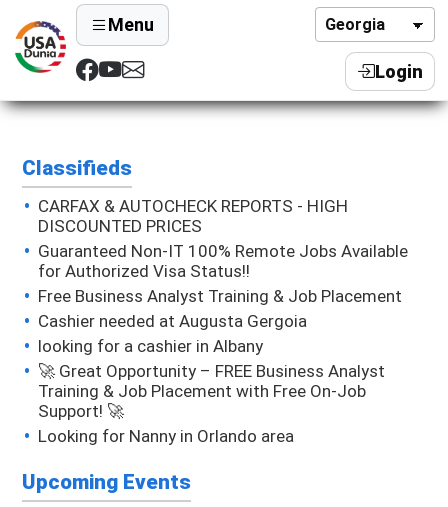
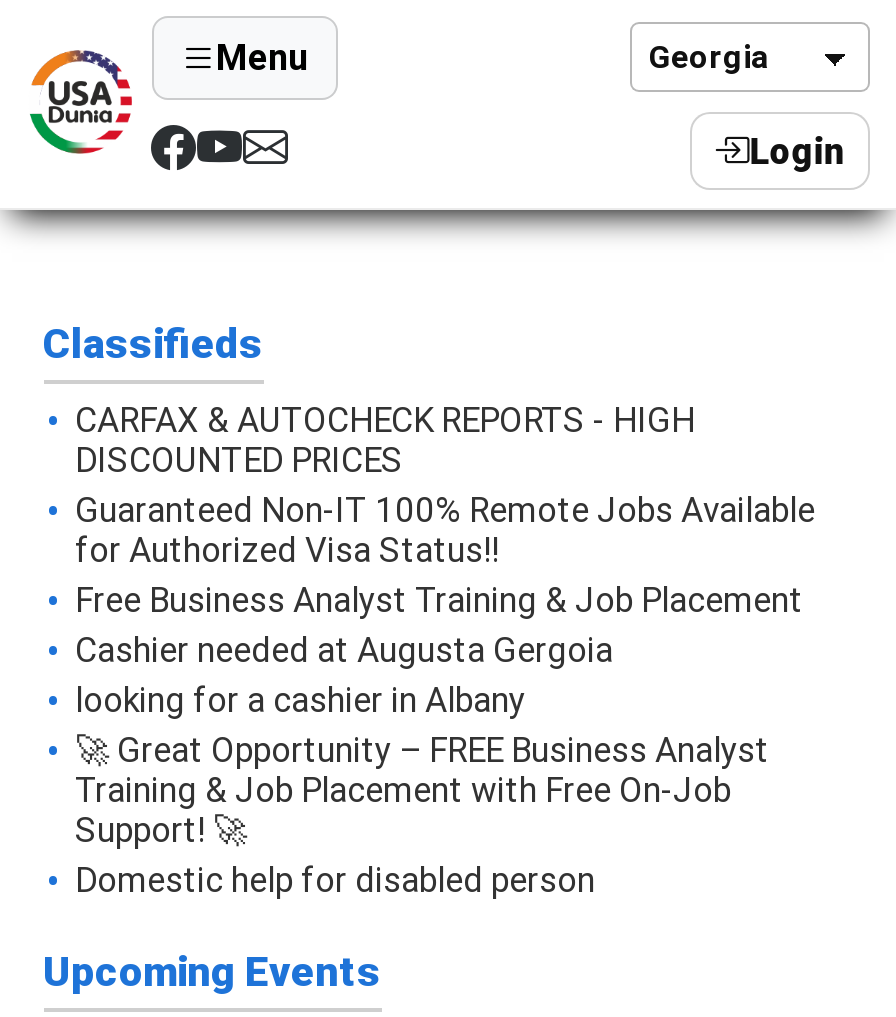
- Looking for Nanny in Orlando area
+ Domestic help for disabled person
